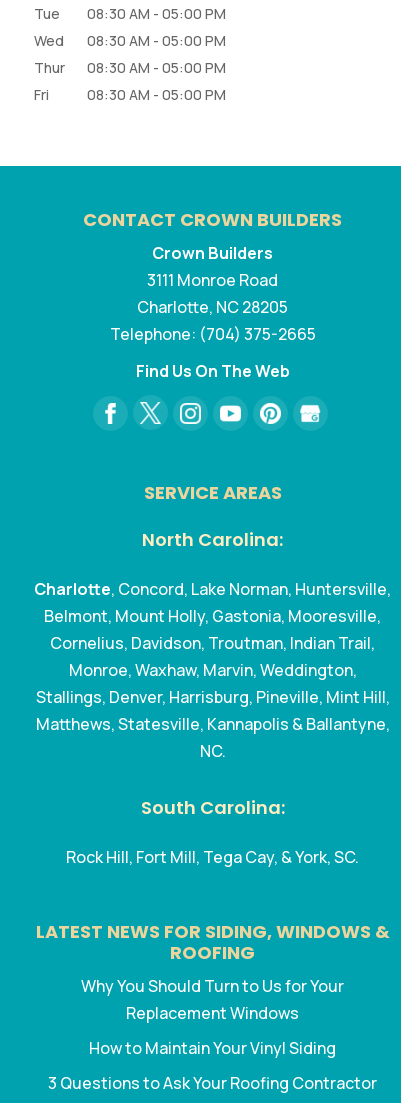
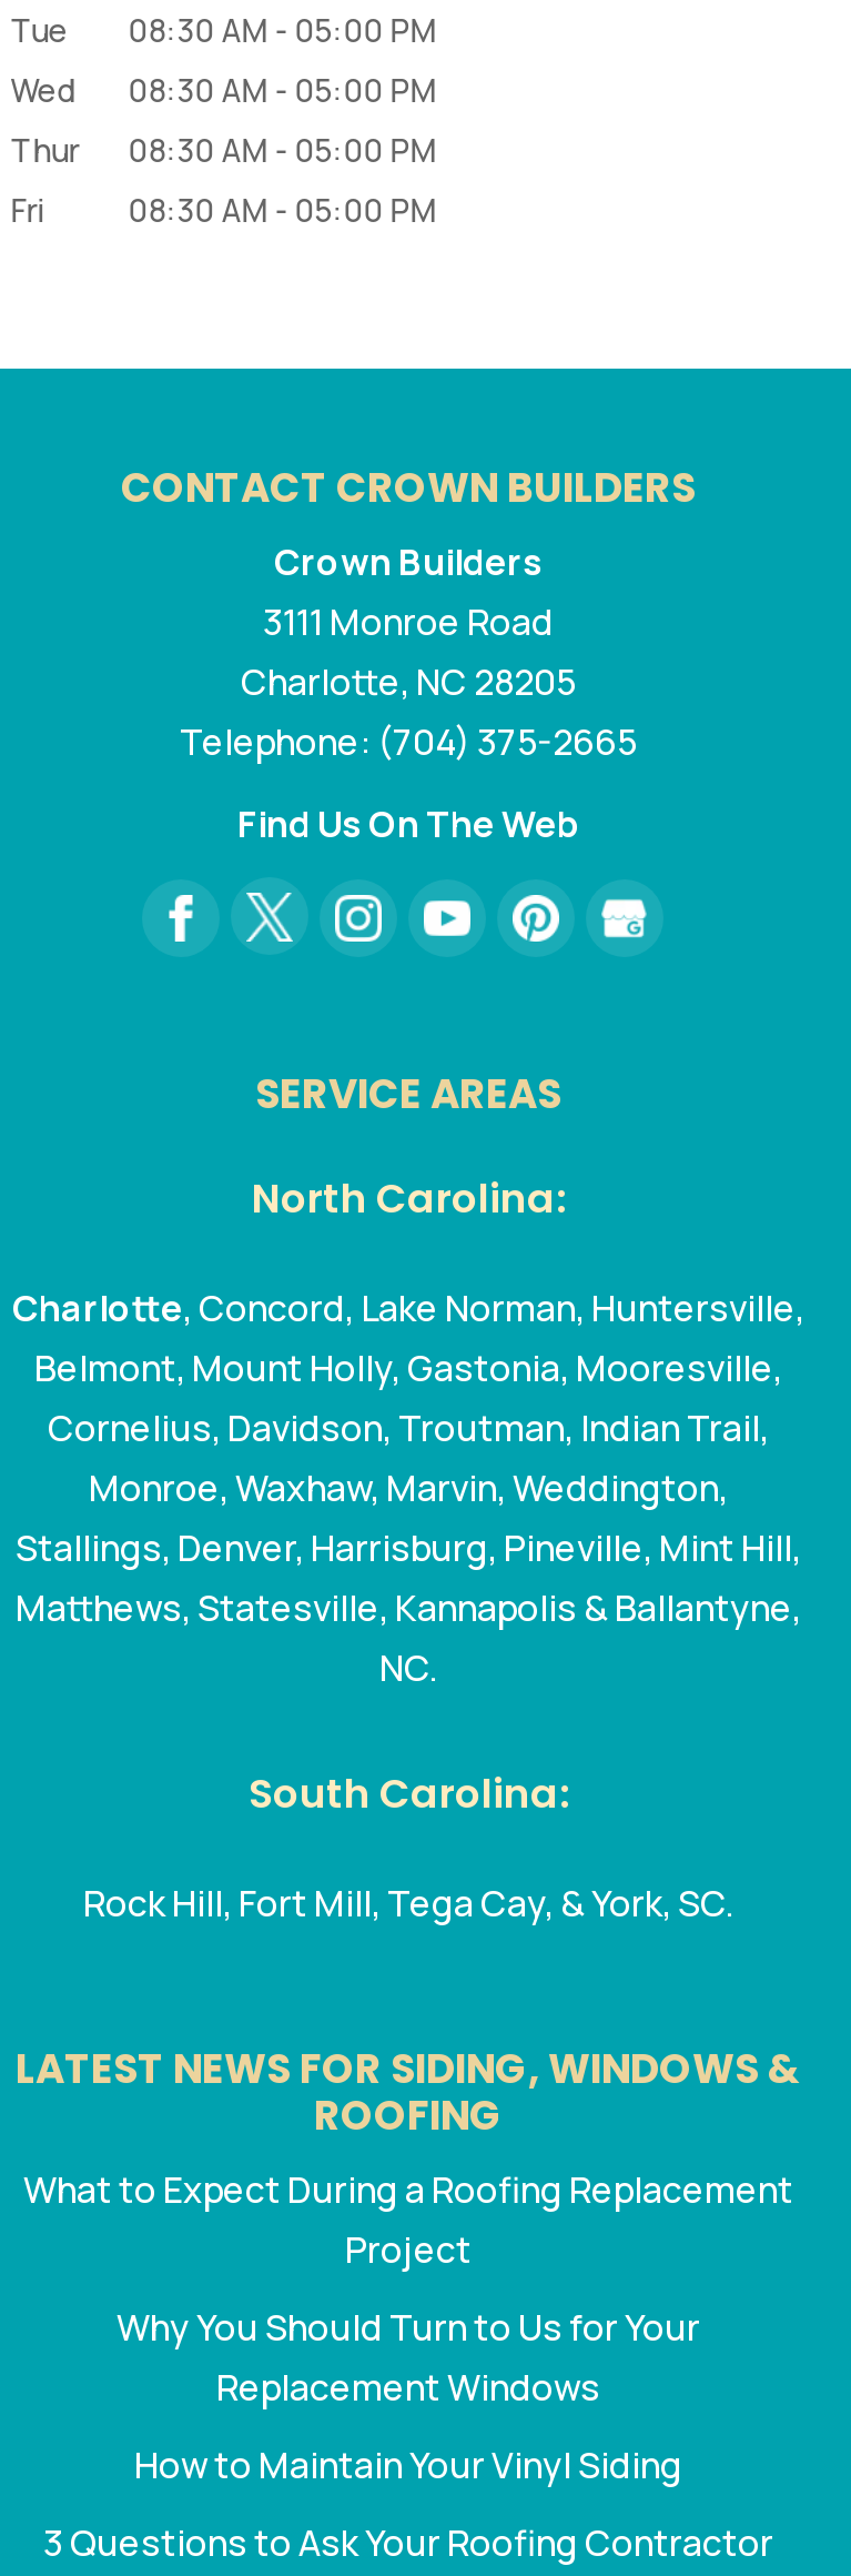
+ What to Expect During a Roofing Replacement
+ Project
